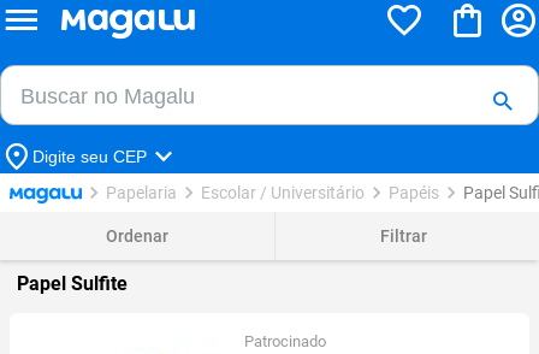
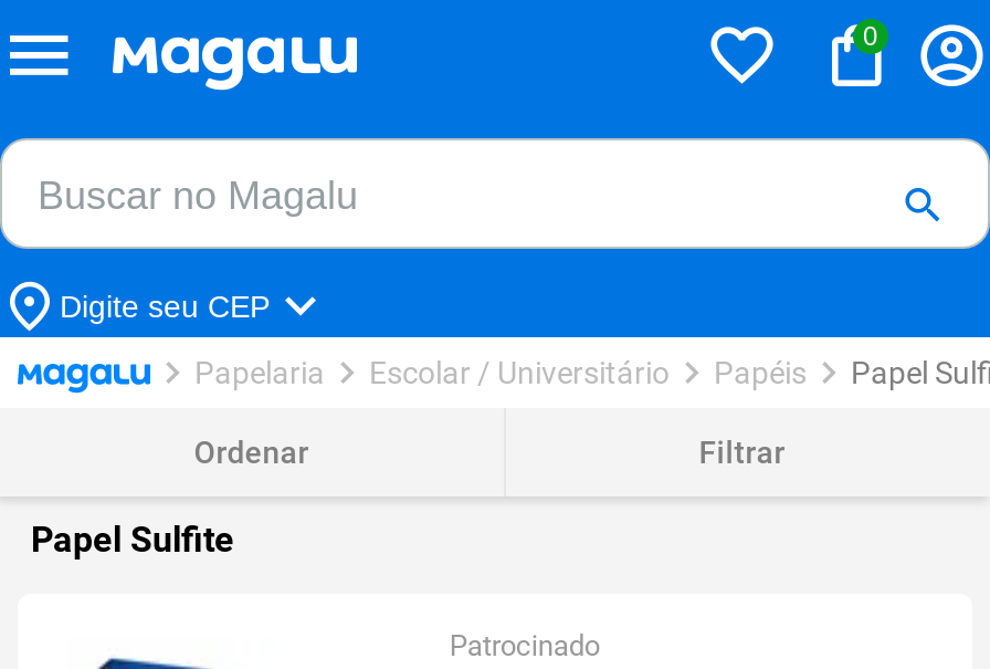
+ 0
